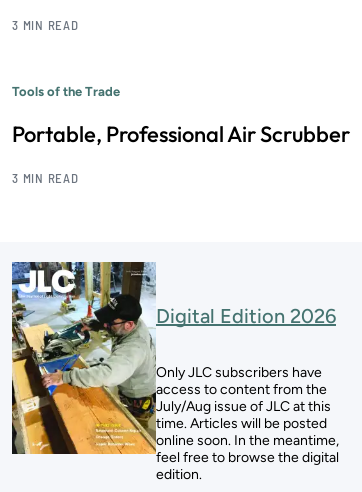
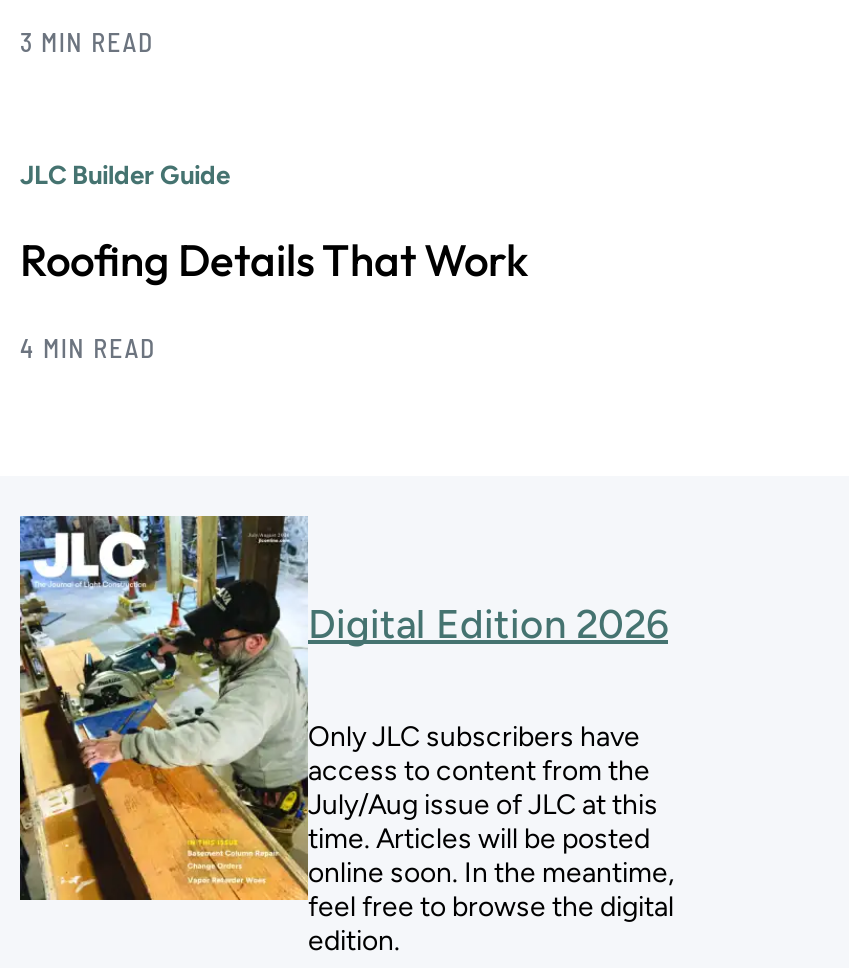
- Tools of the Trade
+ JLC Builder Guide

- Portable, Professional Air Scrubber
+ Roofing Details That Work

- 3 MIN READ
+ 4 MIN READ
